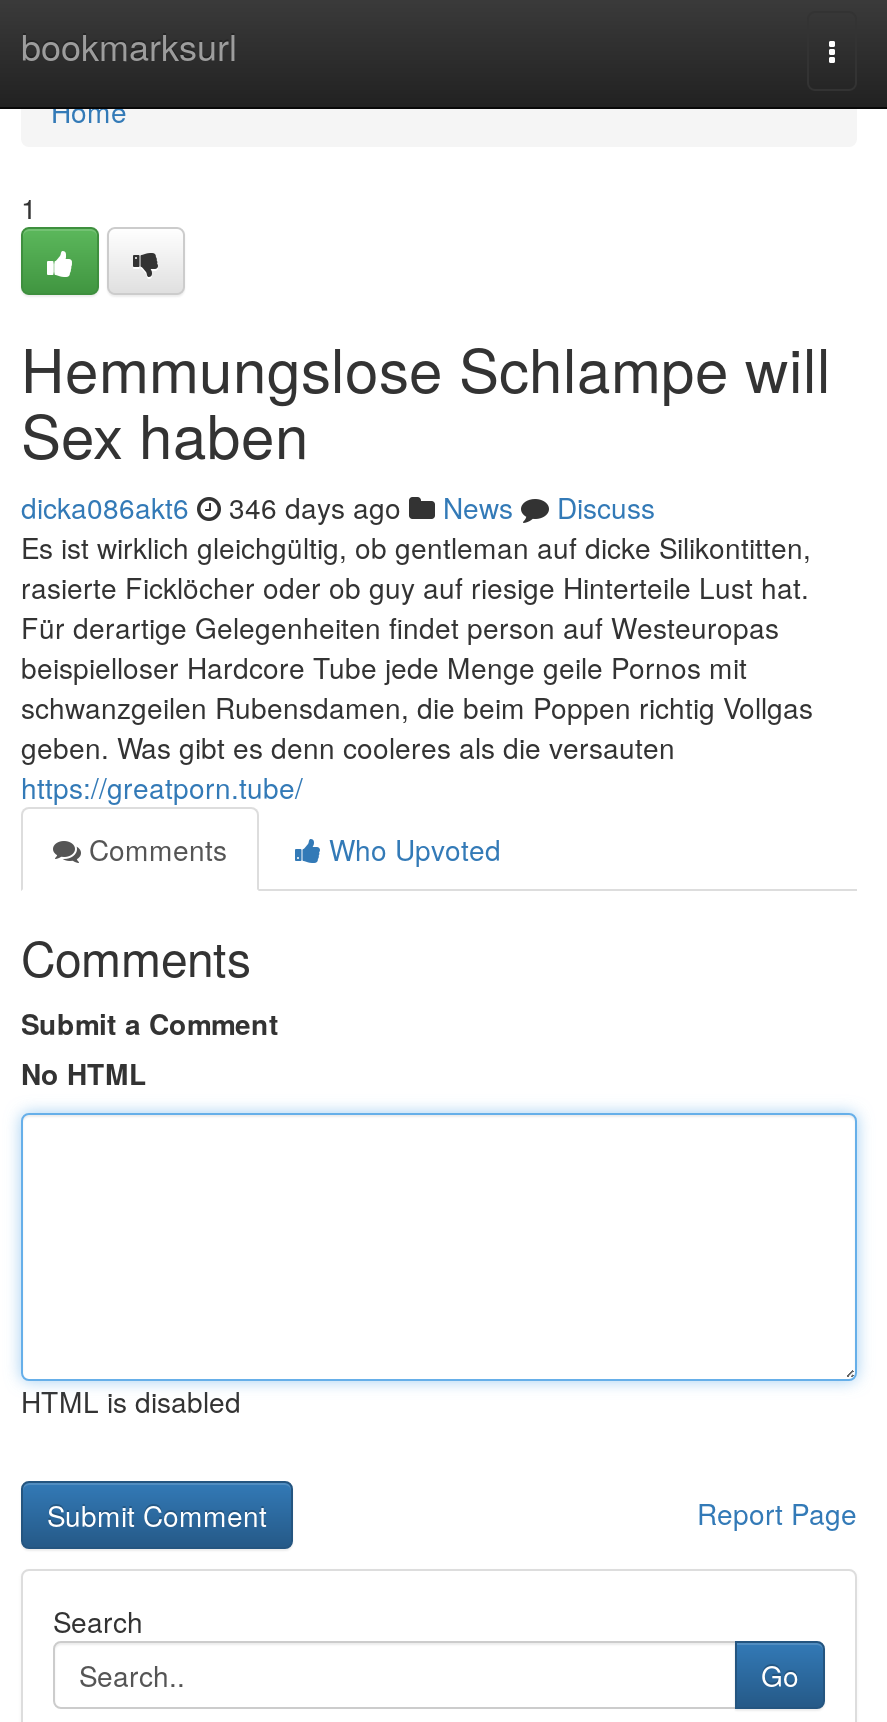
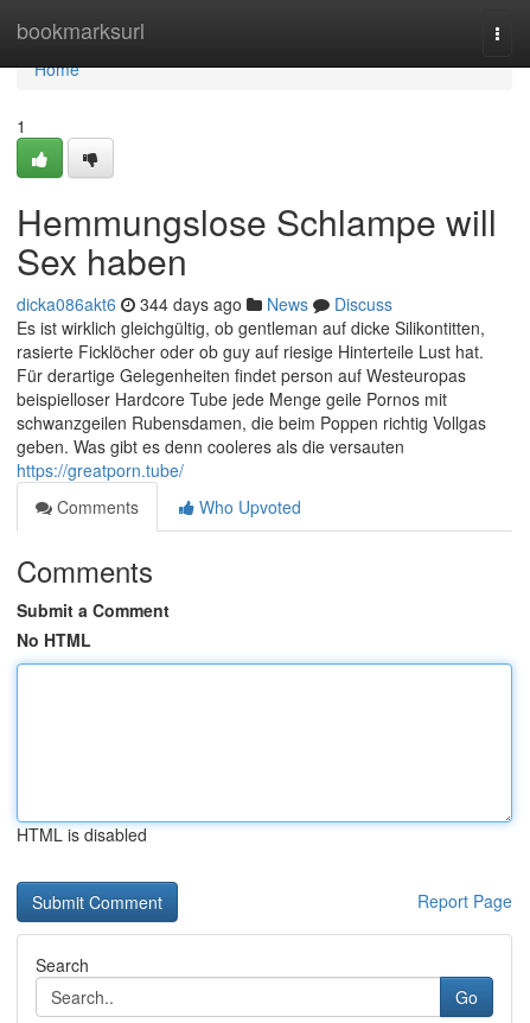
- dicka086akt6 346 days ago News Discuss
+ dicka086akt6 344 days ago News Discuss
